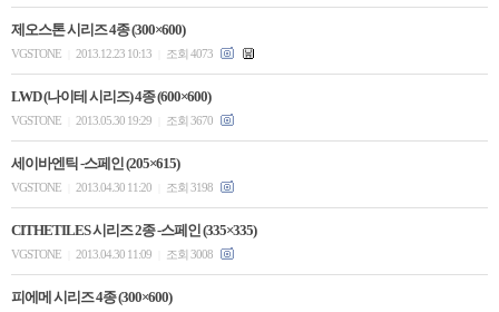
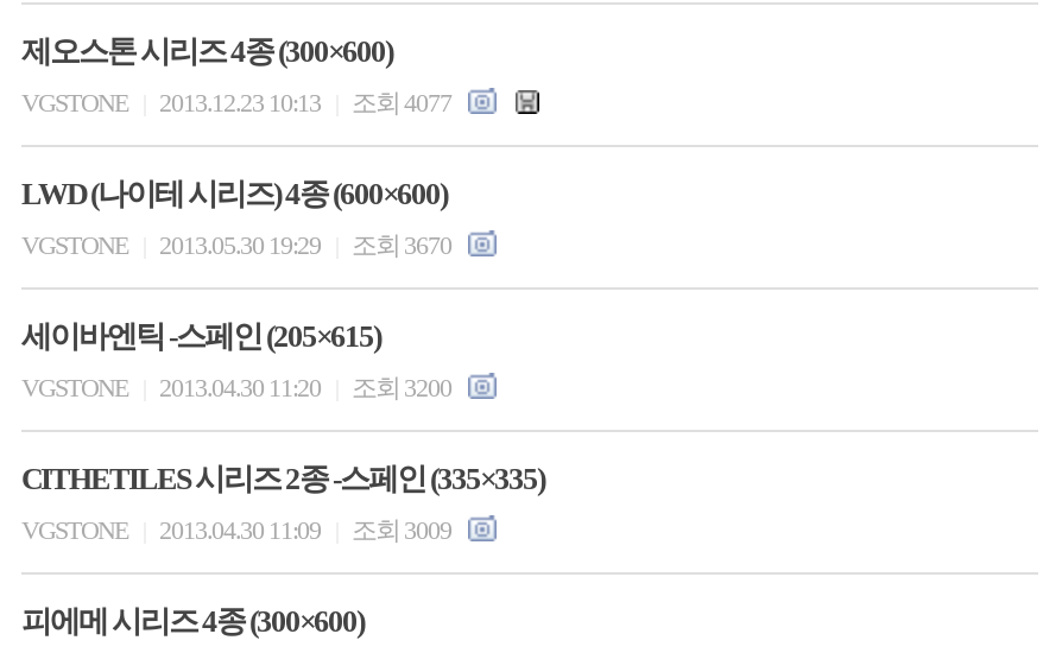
- VGSTONE 2013.12.23 10:13 조회 4073
+ VGSTONE 2013.12.23 10:13 조회 4077

- VGSTONE 2013.04.30 11:20 조회 3198
+ VGSTONE 2013.04.30 11:20 조회 3200

- VGSTONE 2013.04.30 11:09 조회 3008
+ VGSTONE 2013.04.30 11:09 조회 3009
